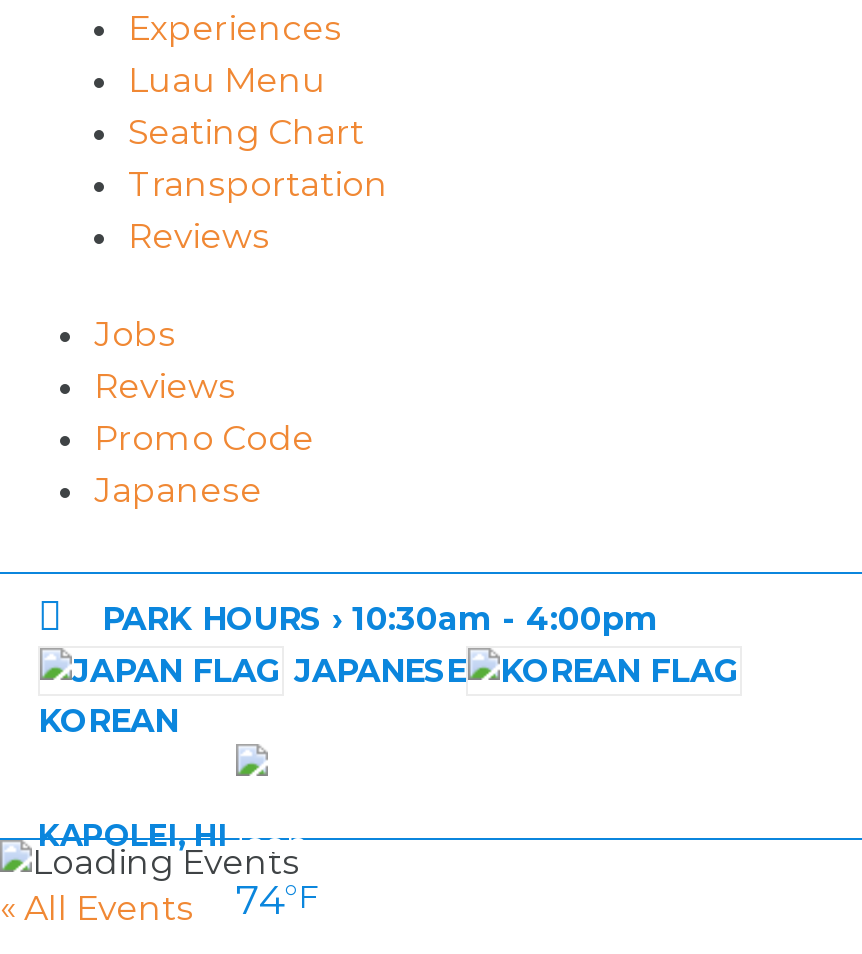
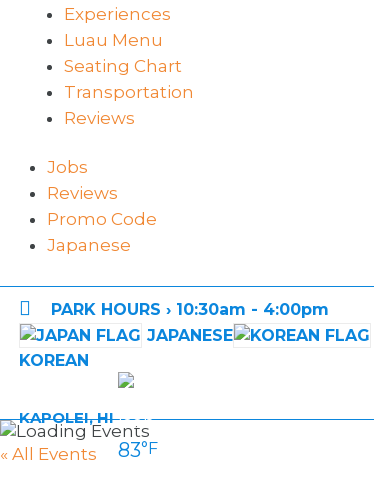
- « All Events 74°F
+ « All Events 83°F
